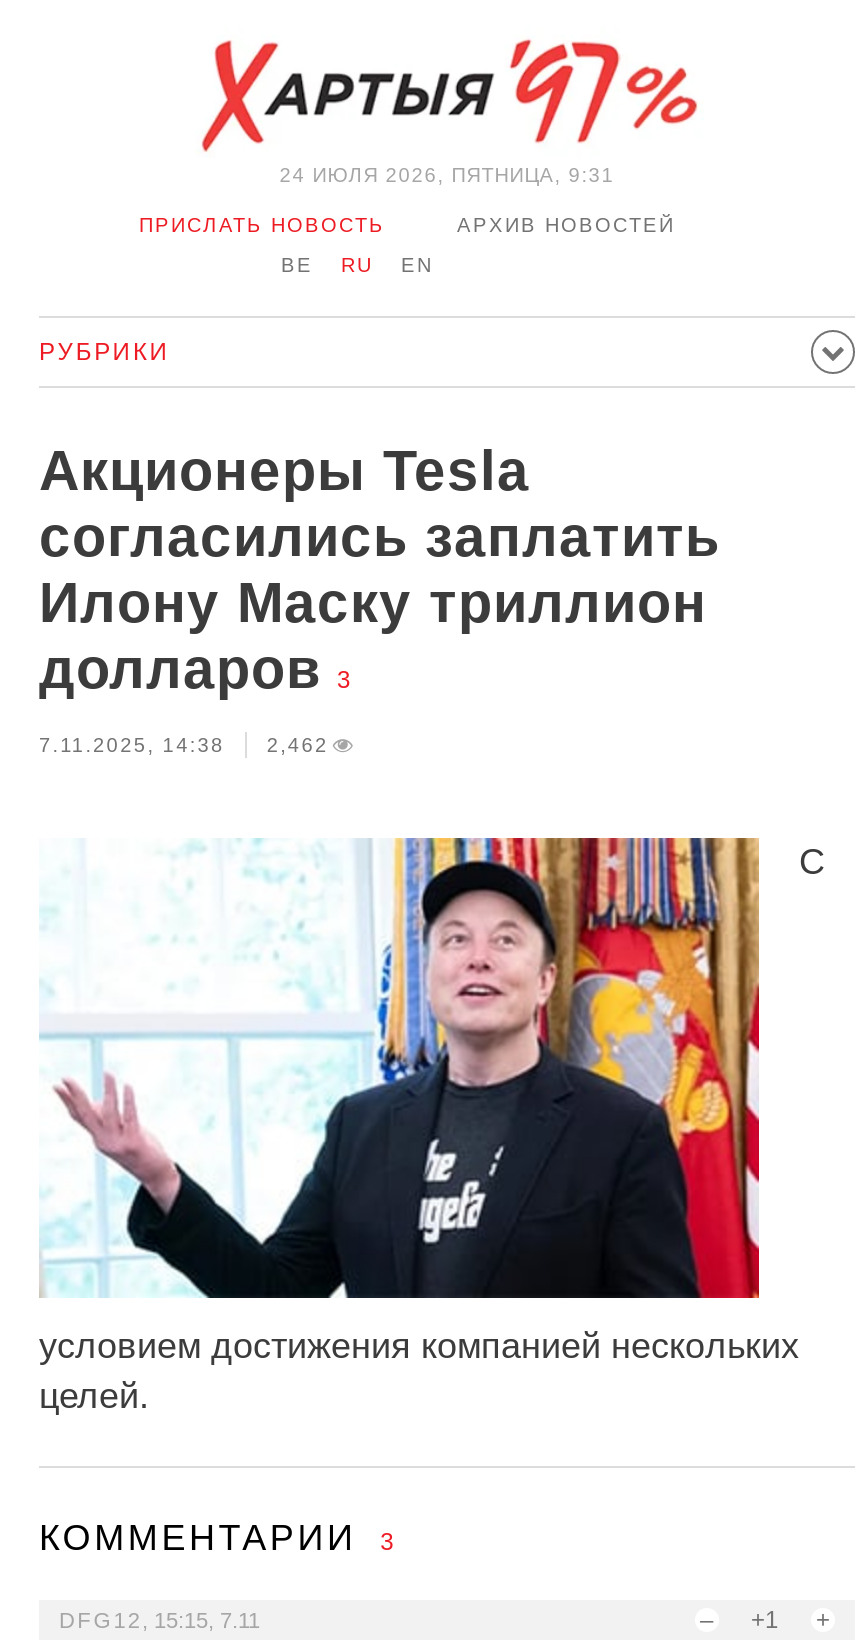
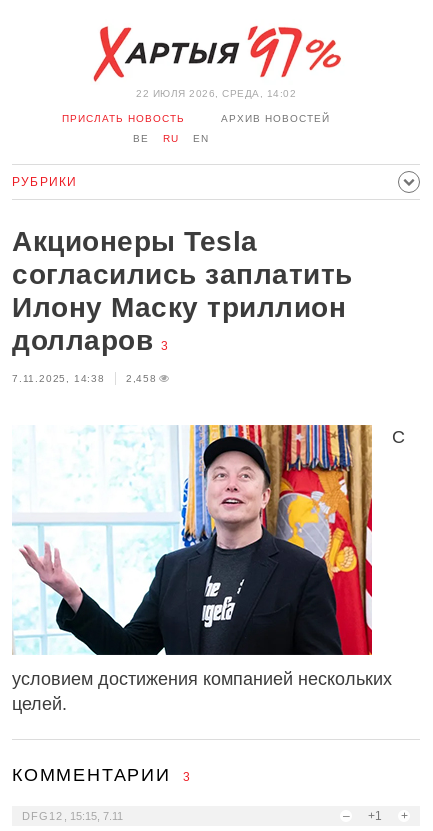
- 24 ИЮЛЯ 2026, ПЯТНИЦА, 9:31
+ 22 ИЮЛЯ 2026, СРЕДА, 14:02

- 7.11.2025, 14:38 2,462
+ 7.11.2025, 14:38 2,458
